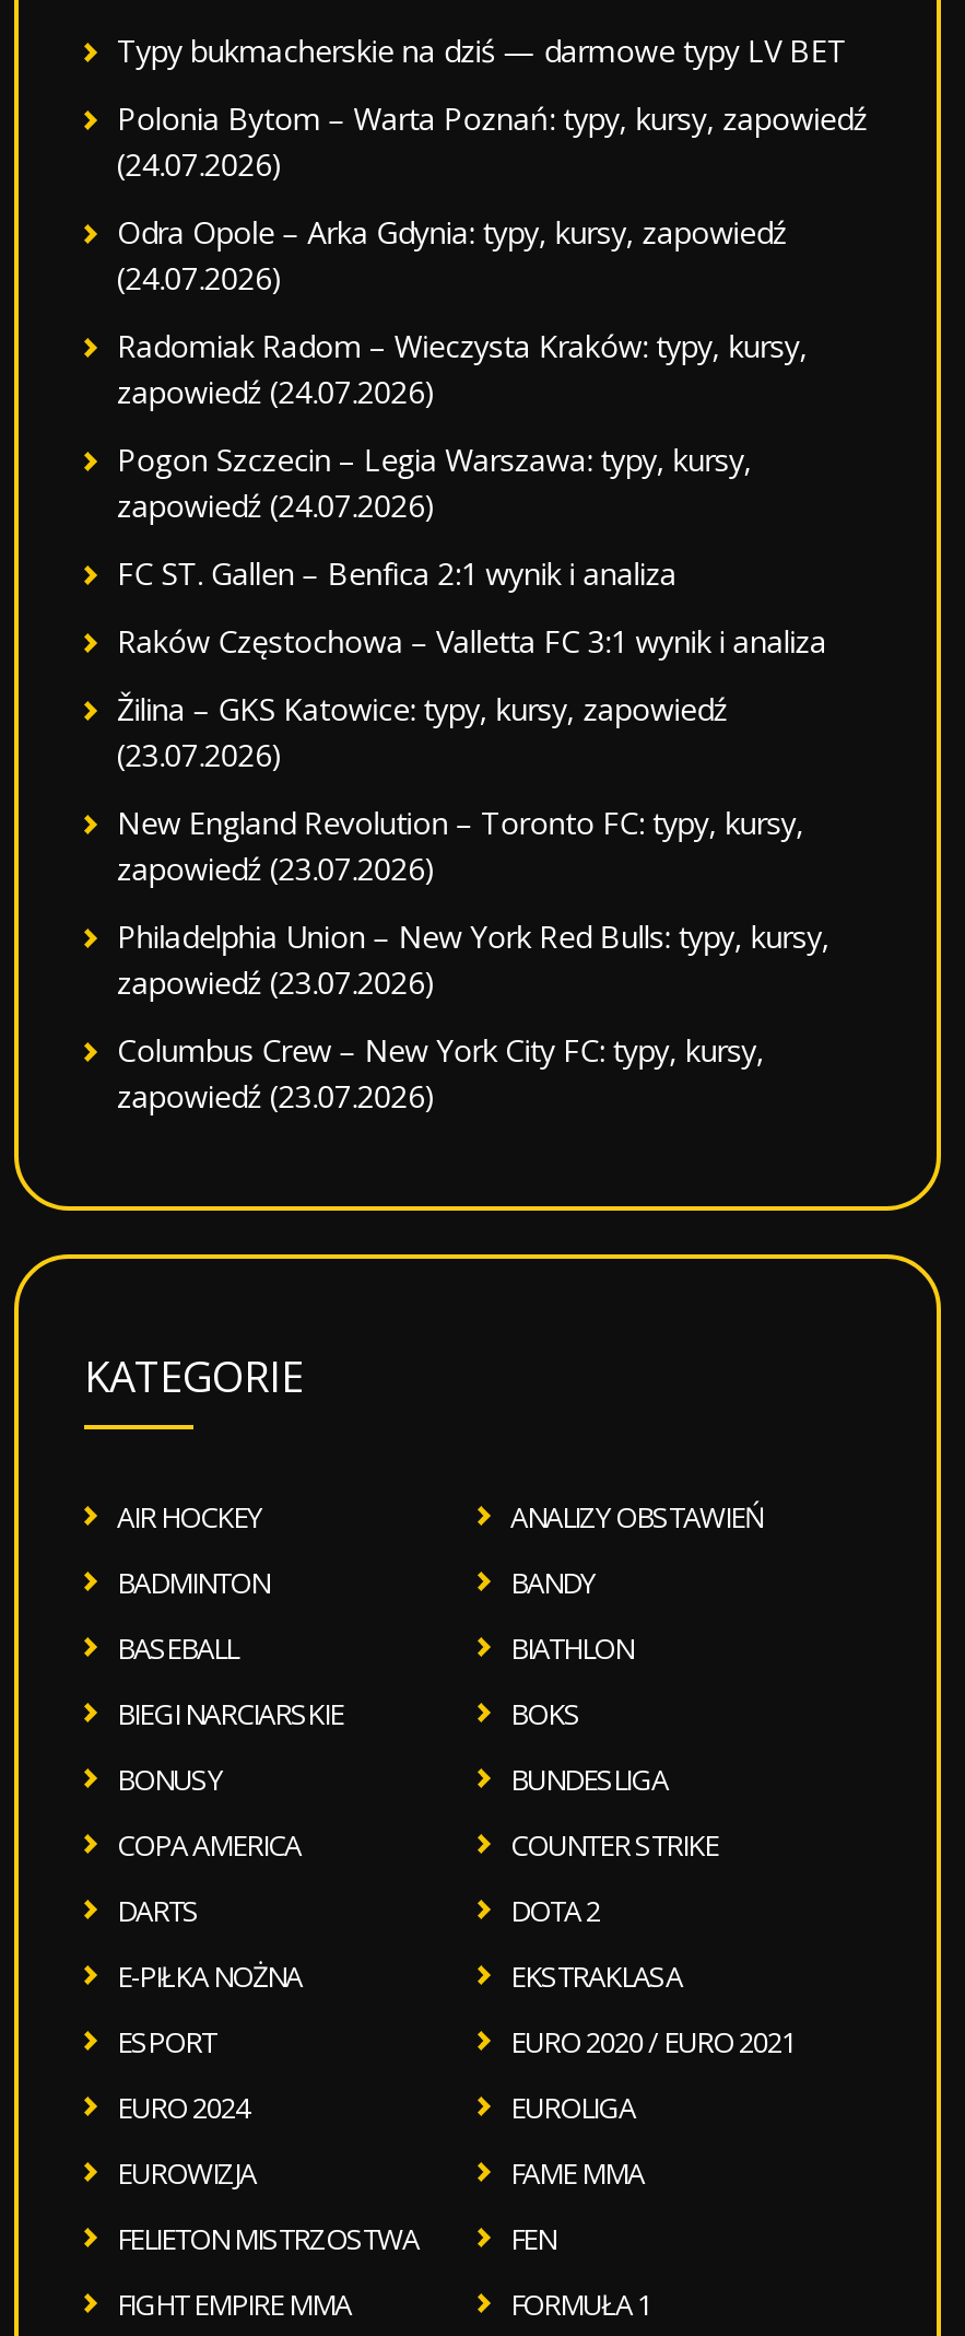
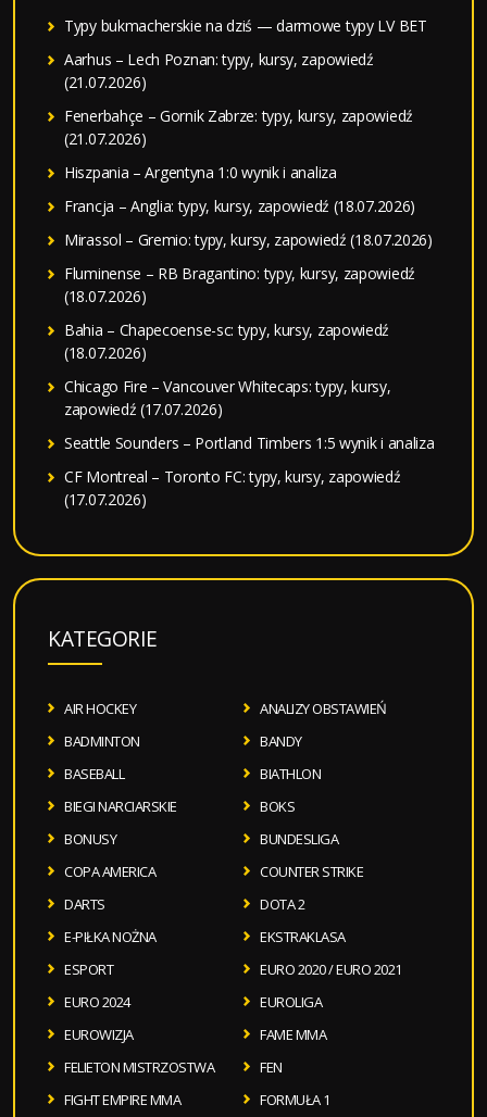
- Polonia Bytom – Warta Poznań: typy, kursy, zapowiedź
- (24.07.2026)
+ Aarhus – Lech Poznan: typy, kursy, zapowiedź
+ (21.07.2026)

- Odra Opole – Arka Gdynia: typy, kursy, zapowiedź
- (24.07.2026)
+ Fenerbahçe – Gornik Zabrze: typy, kursy, zapowiedź
+ (21.07.2026)

- Radomiak Radom – Wieczysta Kraków: typy, kursy,
- zapowiedź (24.07.2026)
+ Hiszpania – Argentyna 1:0 wynik i analiza

- Pogon Szczecin – Legia Warszawa: typy, kursy,
- zapowiedź (24.07.2026)
+ Francja – Anglia: typy, kursy, zapowiedź (18.07.2026)

- FC ST. Gallen – Benfica 2:1 wynik i analiza
+ Mirassol – Gremio: typy, kursy, zapowiedź (18.07.2026)

- Raków Częstochowa – Valletta FC 3:1 wynik i analiza
+ Fluminense – RB Bragantino: typy, kursy, zapowiedź
+ (18.07.2026)

- Žilina – GKS Katowice: typy, kursy, zapowiedź
- (23.07.2026)
+ Bahia – Chapecoense-sc: typy, kursy, zapowiedź
+ (18.07.2026)

- New England Revolution – Toronto FC: typy, kursy,
- zapowiedź (23.07.2026)
+ Chicago Fire – Vancouver Whitecaps: typy, kursy,
+ zapowiedź (17.07.2026)

- Philadelphia Union – New York Red Bulls: typy, kursy,
- zapowiedź (23.07.2026)
+ Seattle Sounders – Portland Timbers 1:5 wynik i analiza

- Columbus Crew – New York City FC: typy, kursy,
- zapowiedź (23.07.2026)
+ CF Montreal – Toronto FC: typy, kursy, zapowiedź
+ (17.07.2026)
